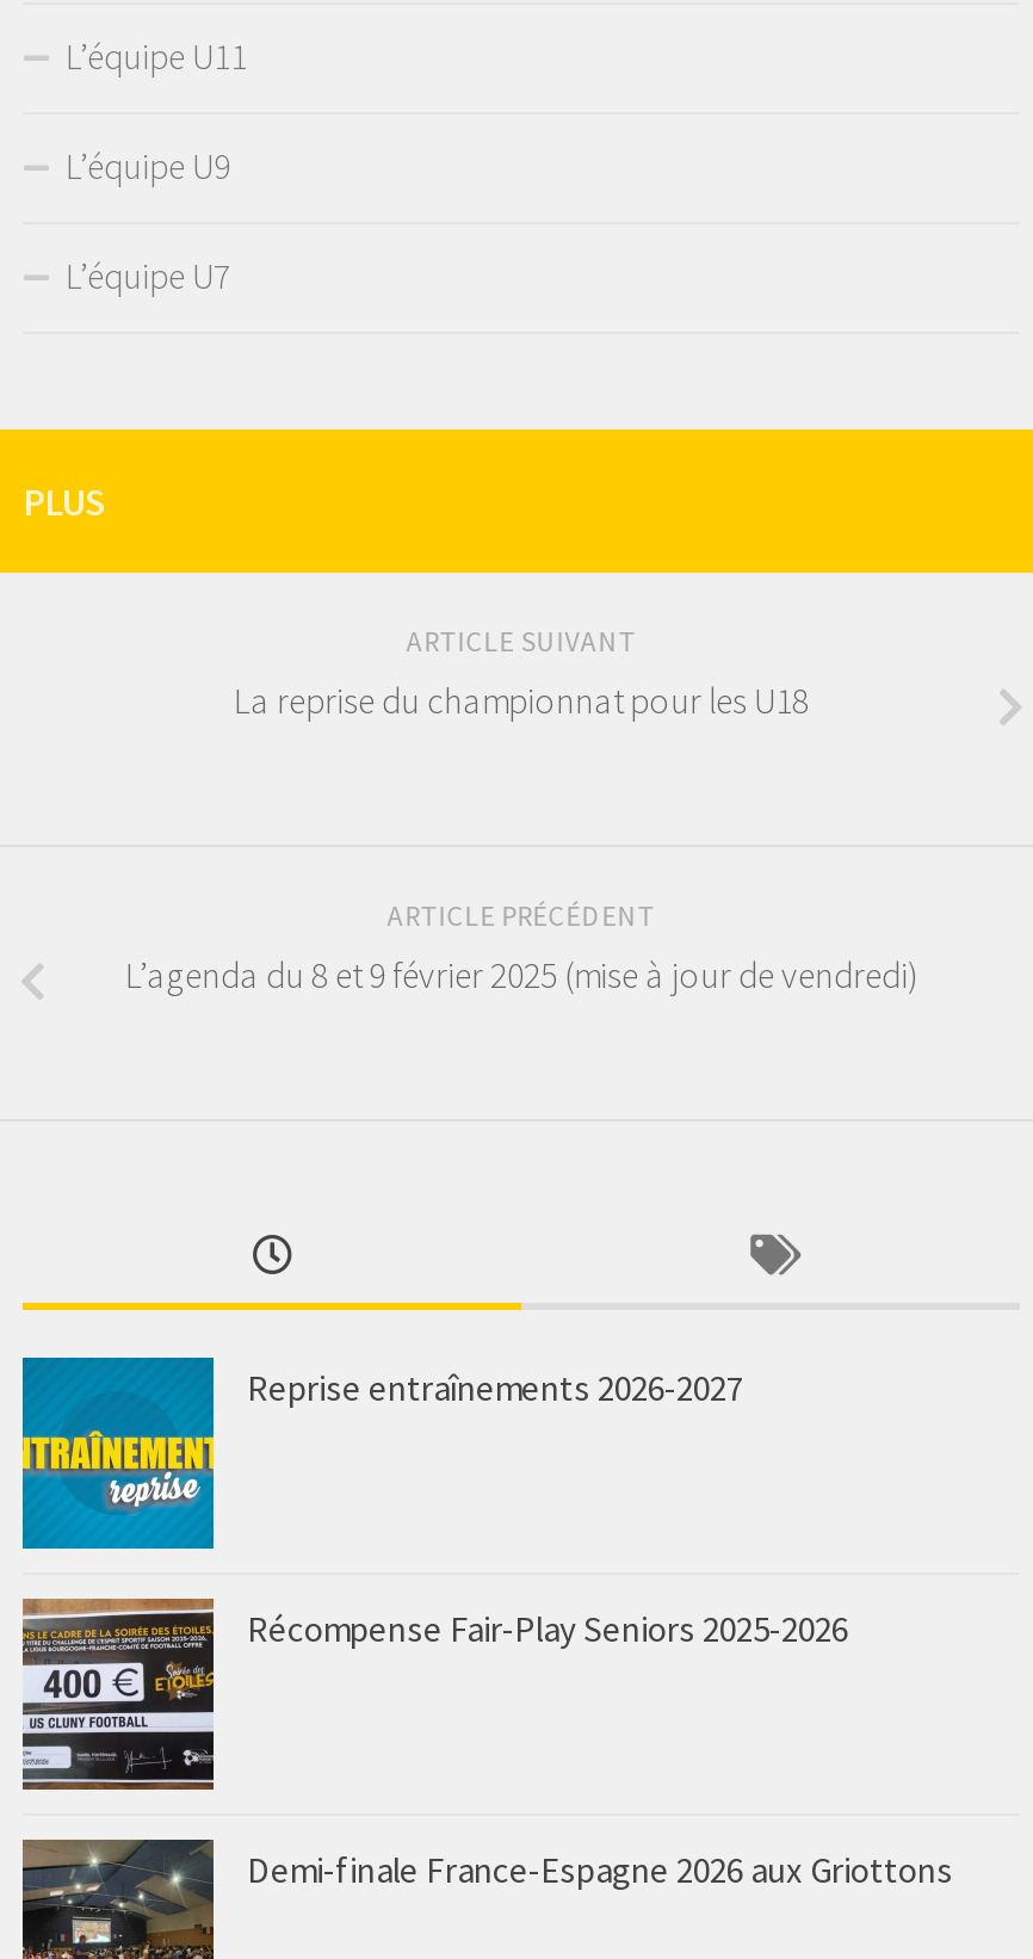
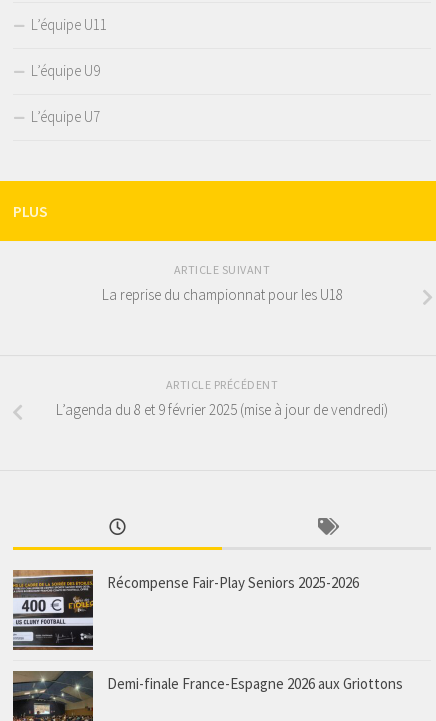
- [image]
- Reprise entraînements 2026-2027
